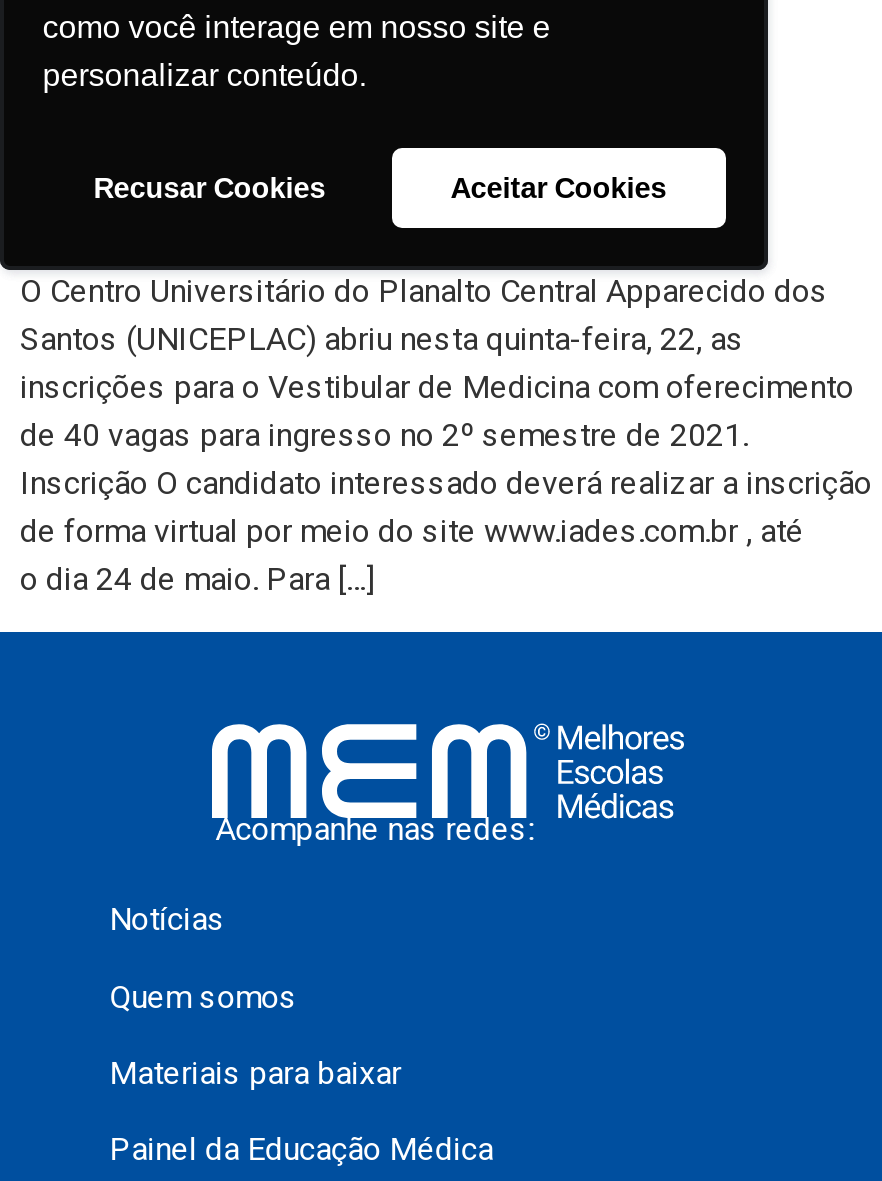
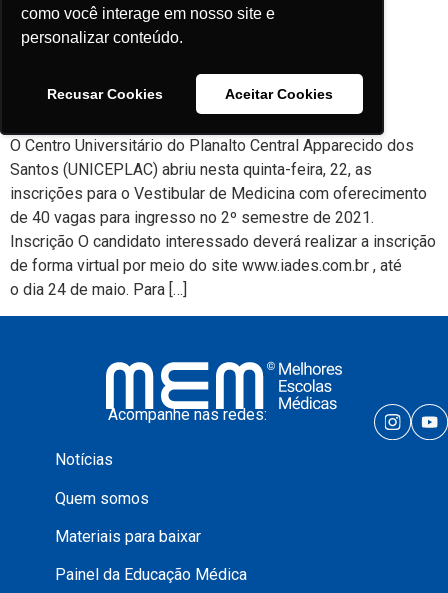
+ [image]
